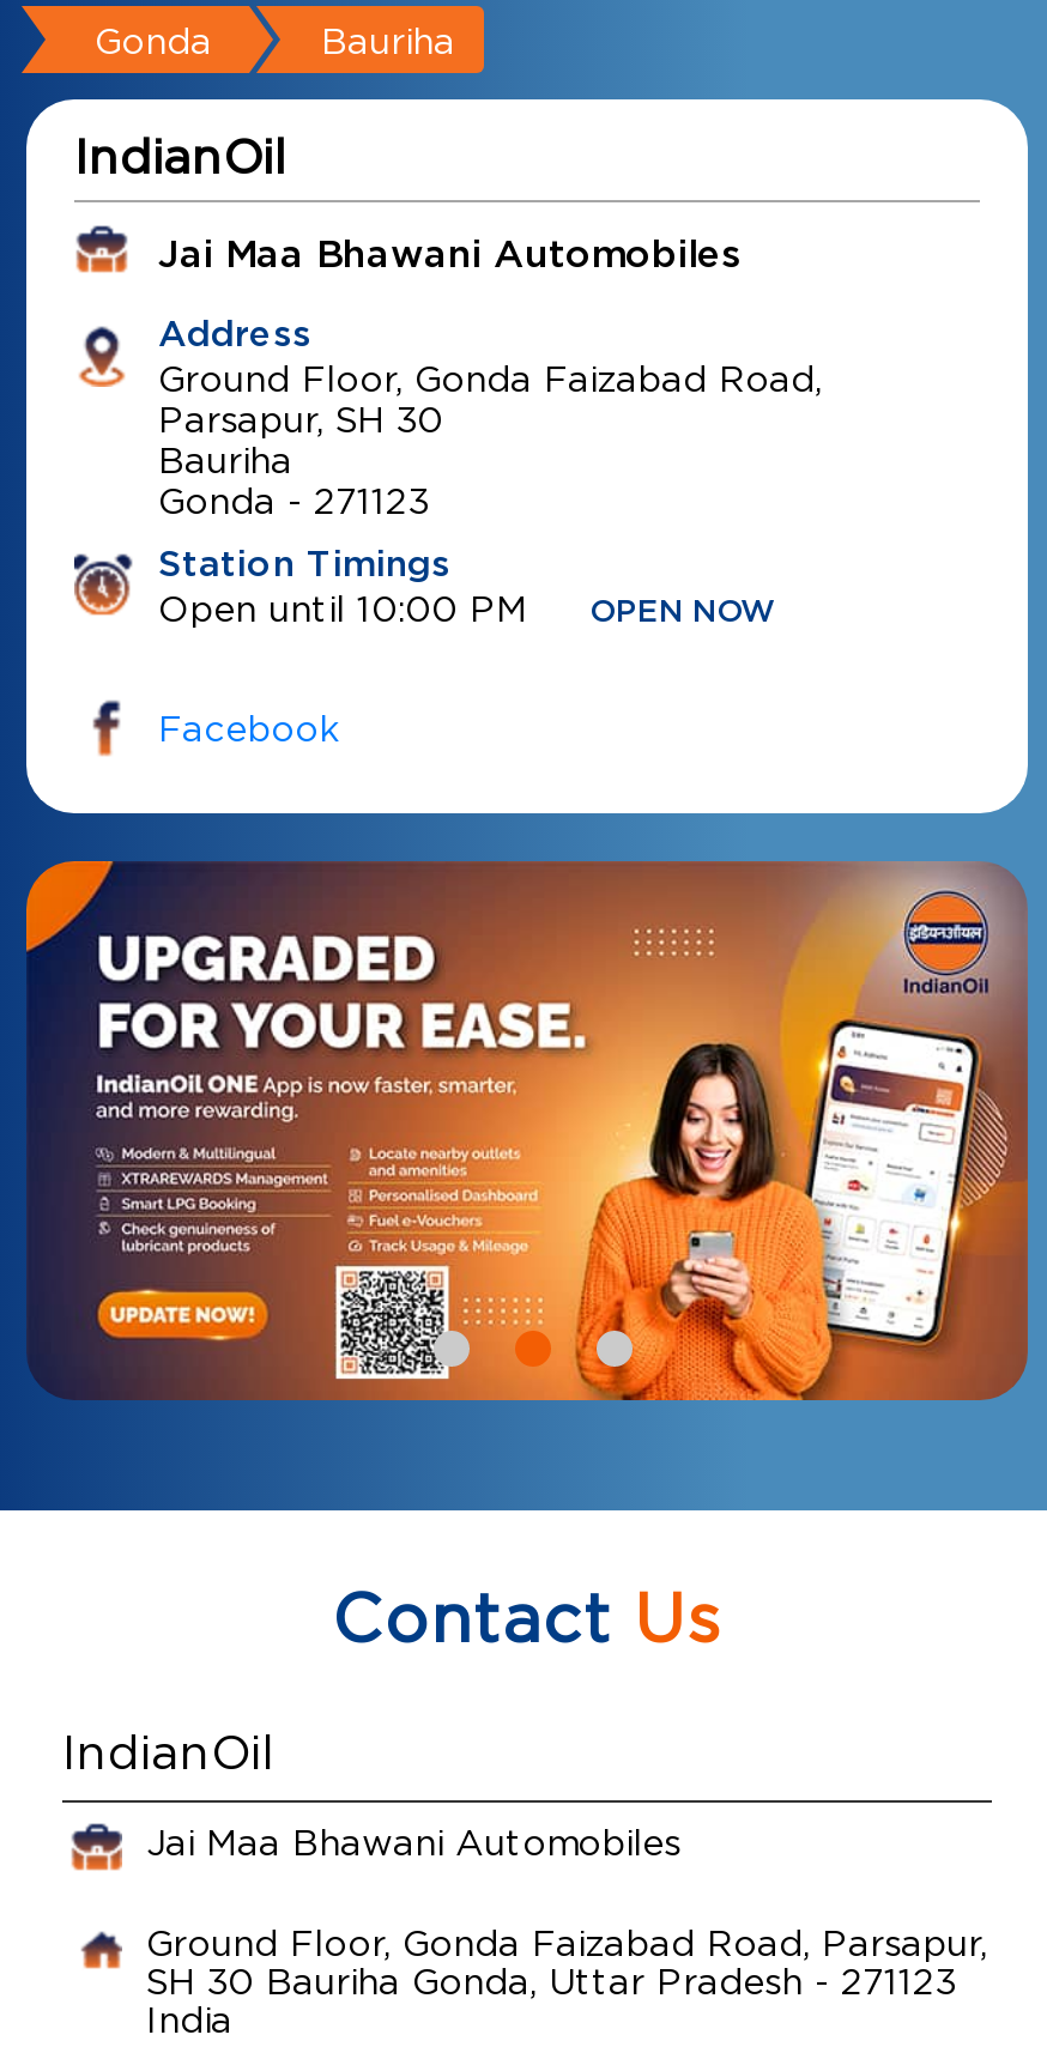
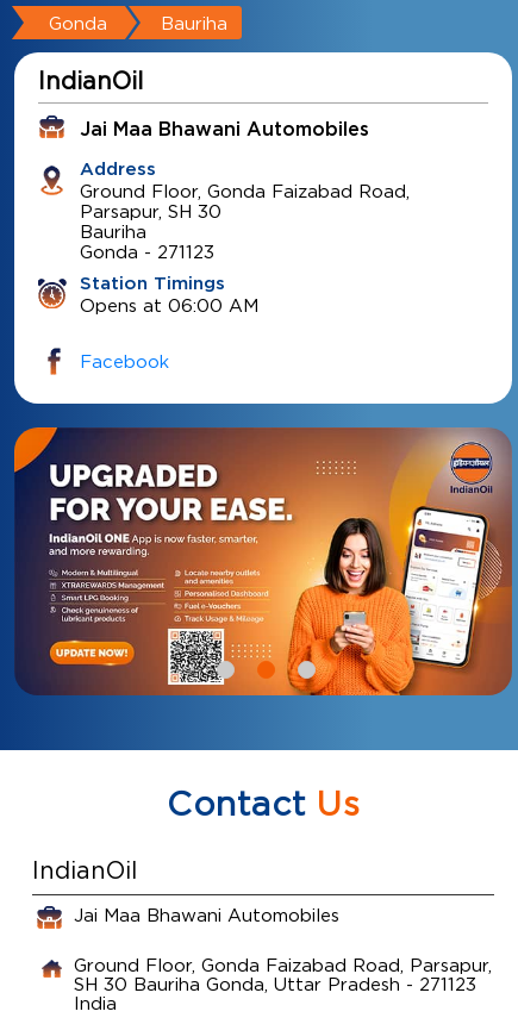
- Open until 10:00 PM
- OPEN NOW
+ Opens at 06:00 AM
